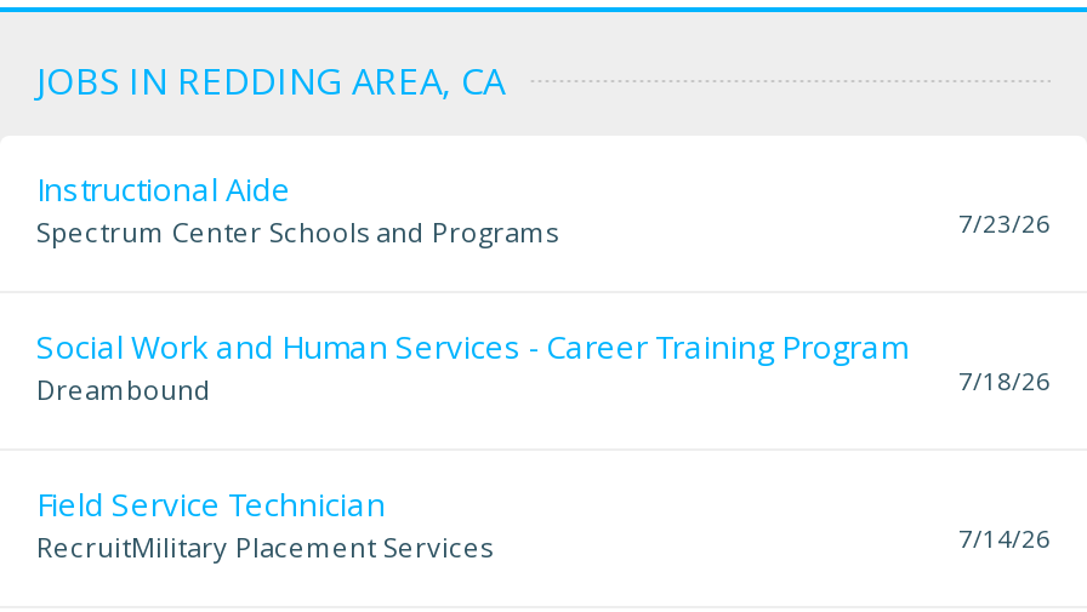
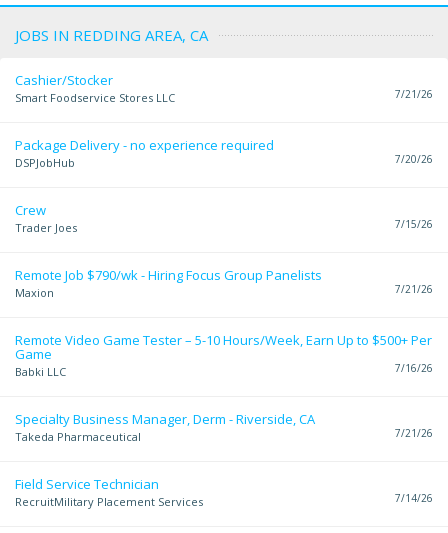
- Instructional Aide
- Spectrum Center Schools and Programs
- 7/23/26
- Social Work and Human Services - Career Training Program
- Dreambound
- 7/18/26
+ Cashier/Stocker
+ Smart Foodservice Stores LLC
+ 7/21/26
+ Package Delivery - no experience required
+ DSPJobHub
+ 7/20/26
+ Crew
+ Trader Joes
+ 7/15/26
+ Remote Job $790/wk - Hiring Focus Group Panelists
+ Maxion
+ 7/21/26
+ Remote Video Game Tester – 5-10 Hours/Week, Earn Up to $500+ Per
+ Game
+ Babki LLC
+ 7/16/26
+ Specialty Business Manager, Derm - Riverside, CA
+ Takeda Pharmaceutical
+ 7/21/26
